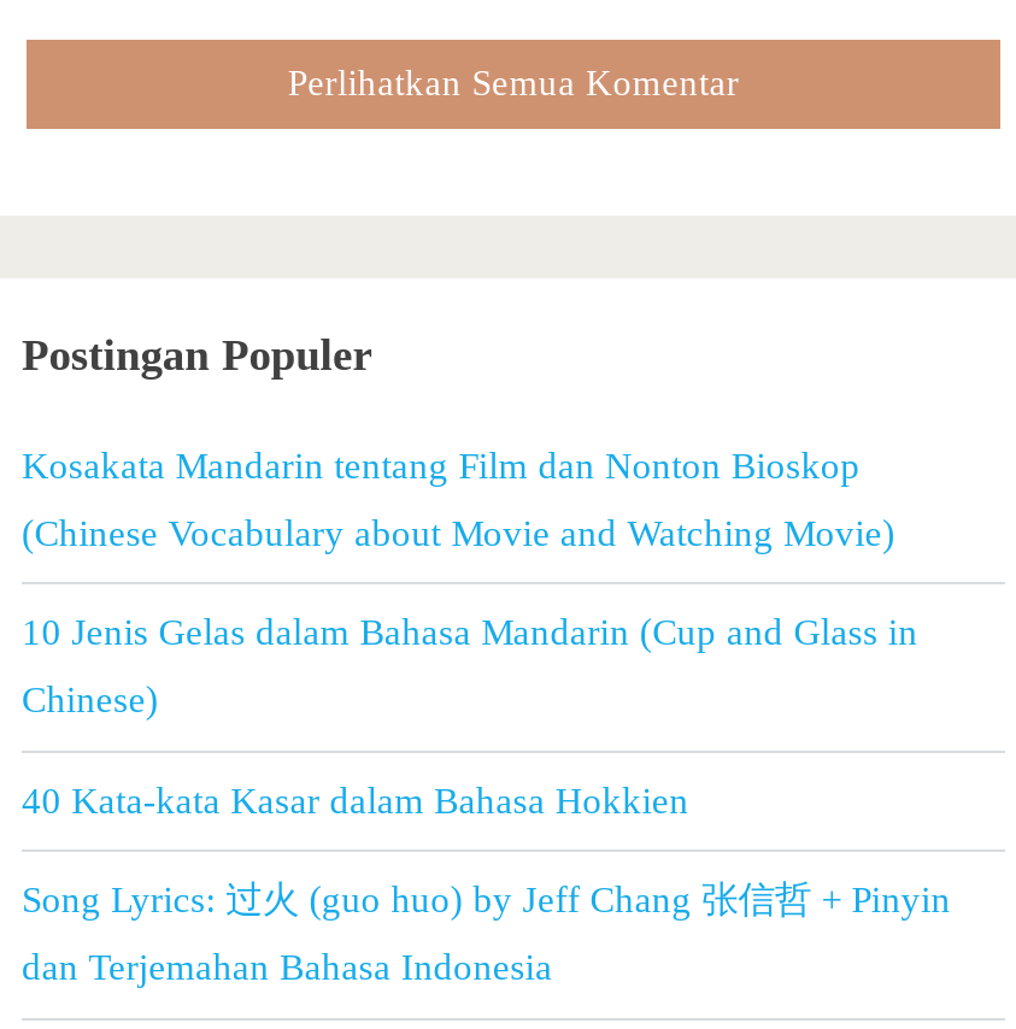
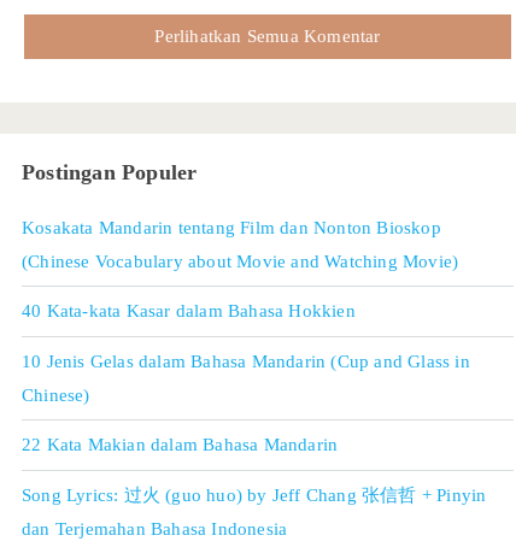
+ 22 Kata Makian dalam Bahasa Mandarin

moved up: 40 Kata-kata Kasar dalam Bahasa Hokkien
